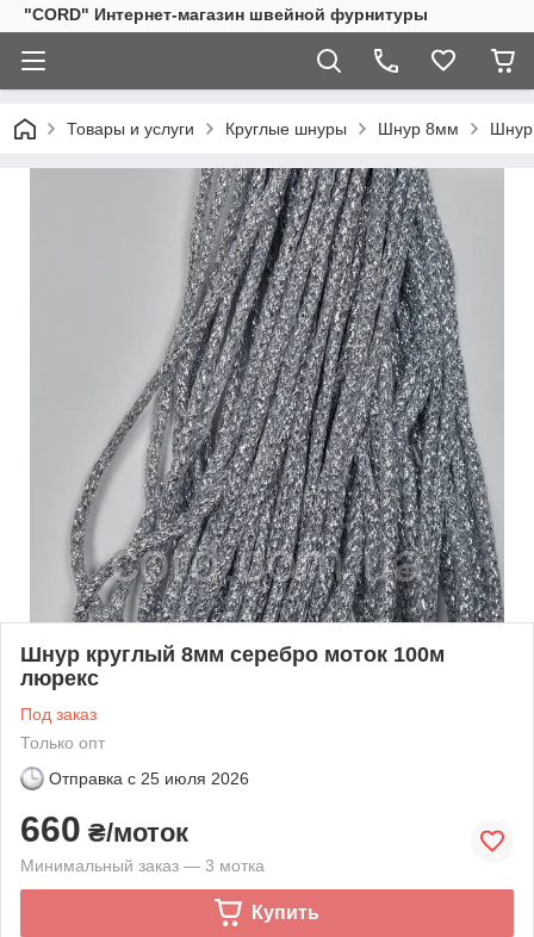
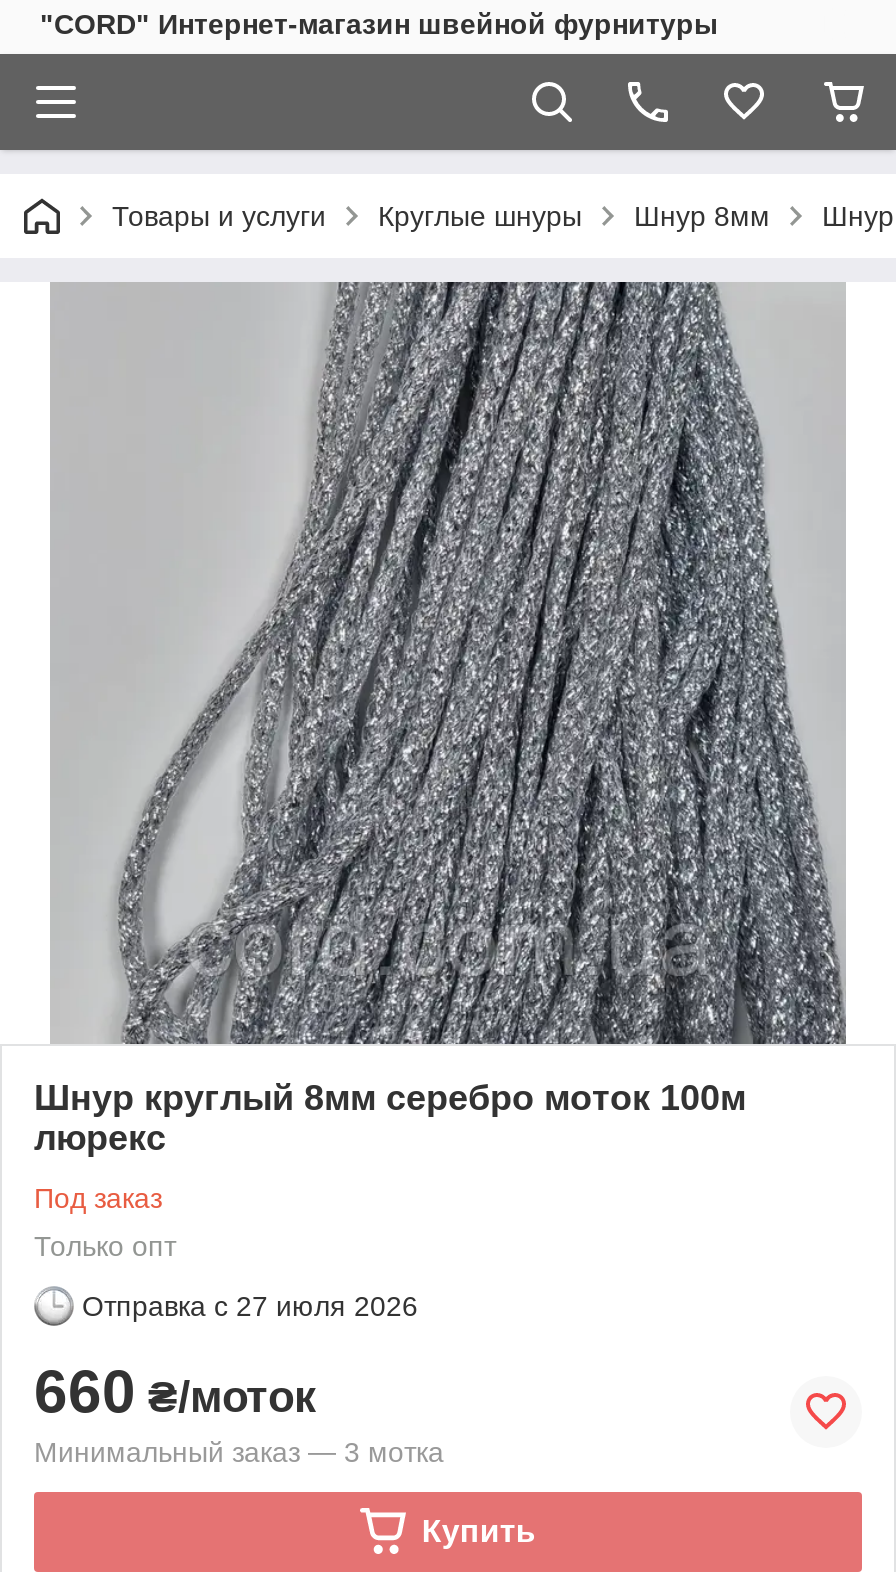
- Отправка с 25 июля 2026
+ Отправка с 27 июля 2026
